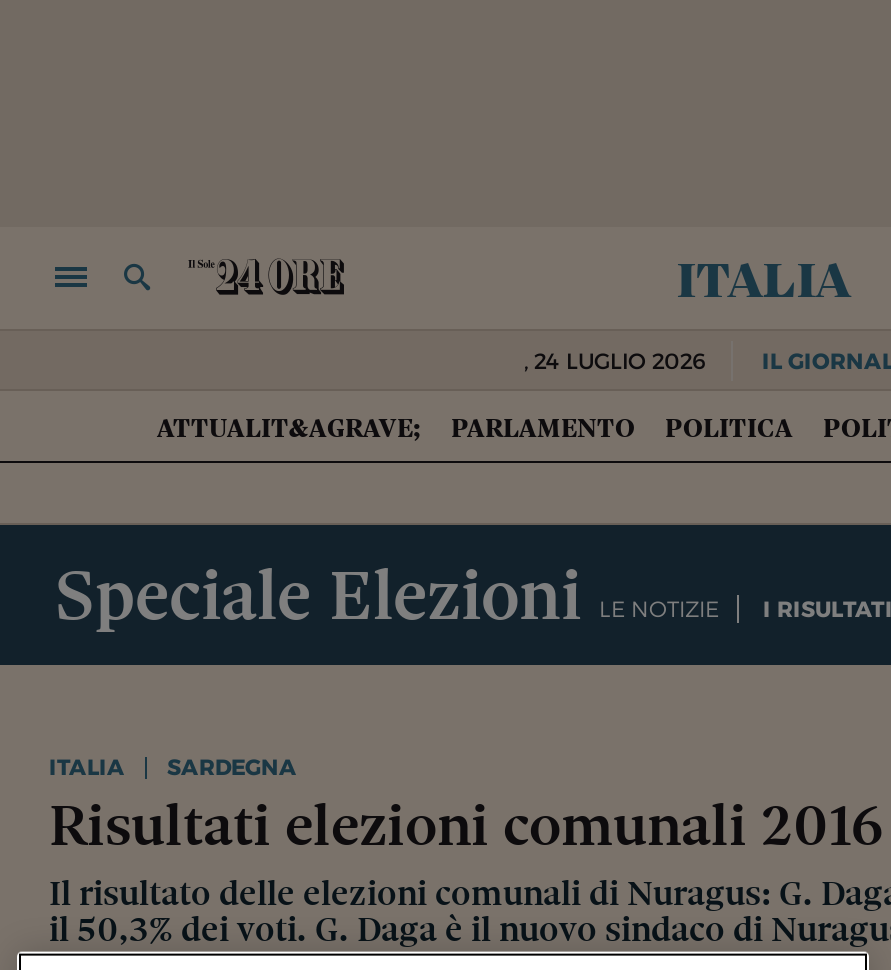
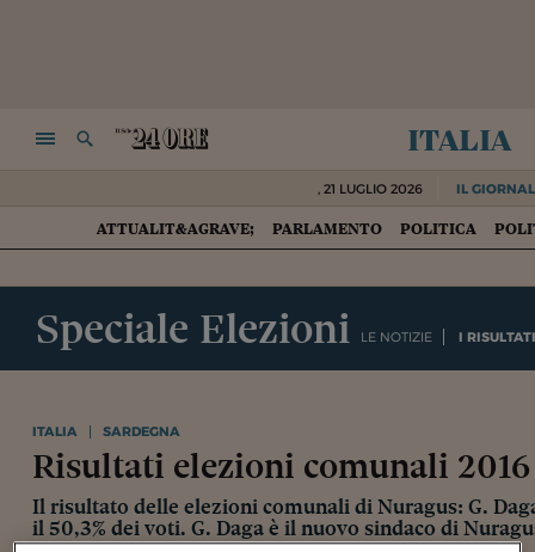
- , 24 LUGLIO 2026
+ , 21 LUGLIO 2026
